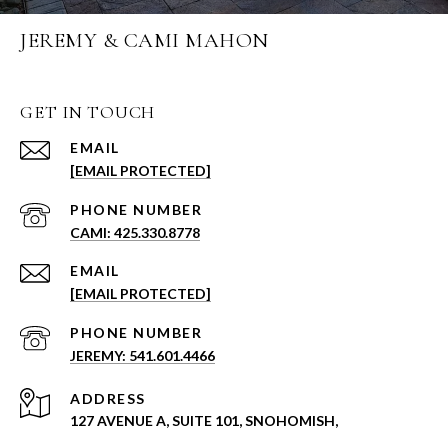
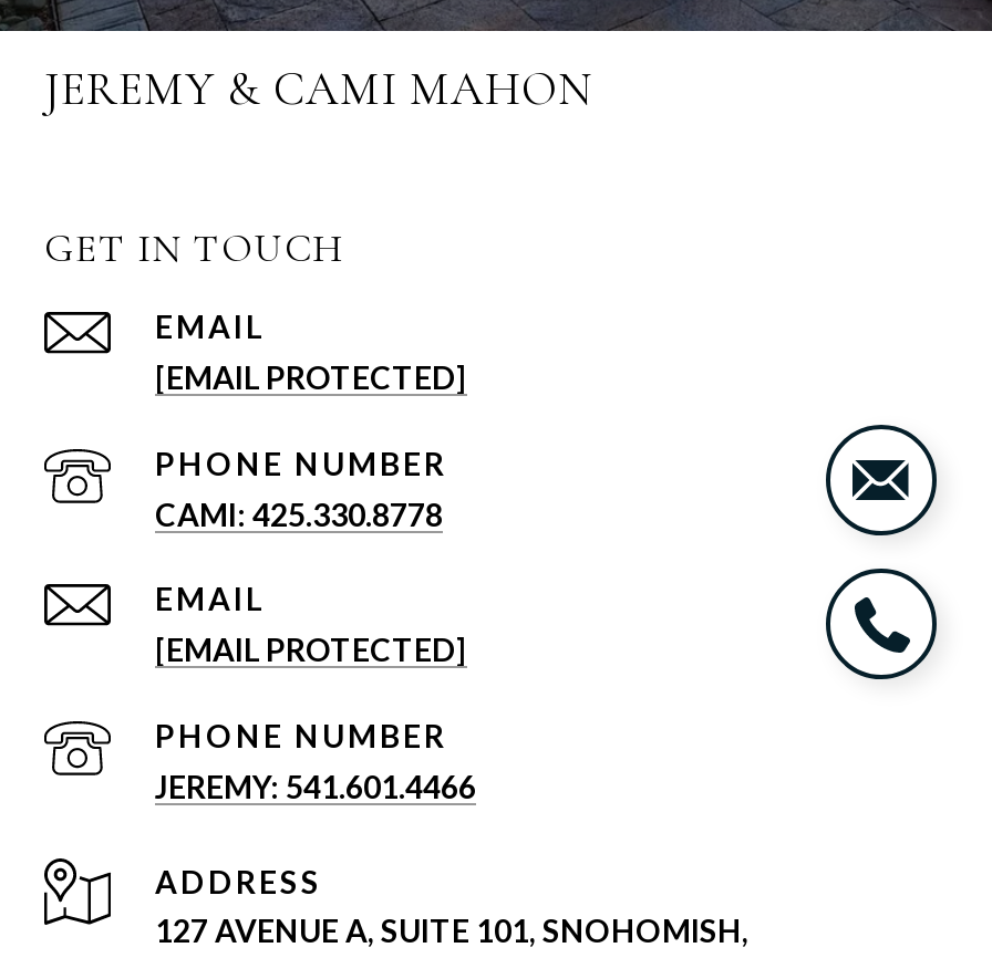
+ [image]

+ [image]
